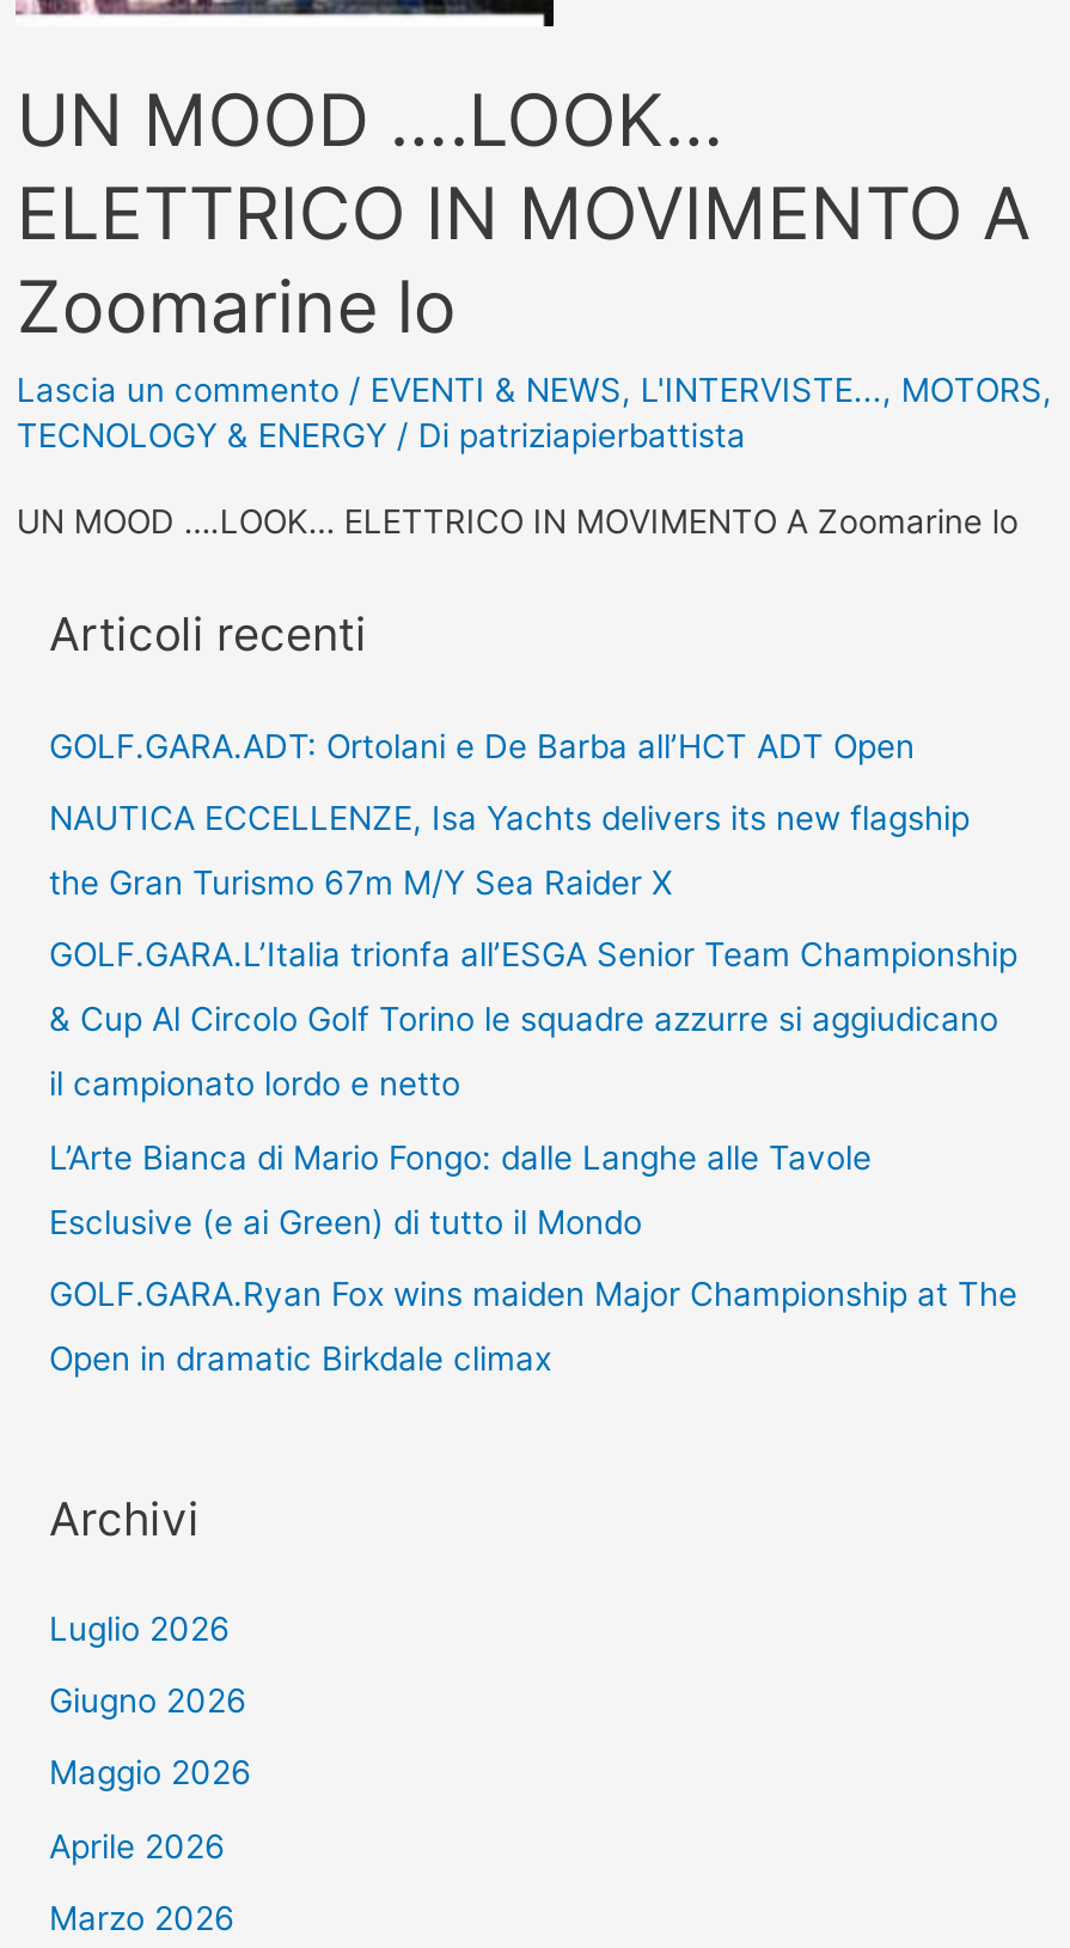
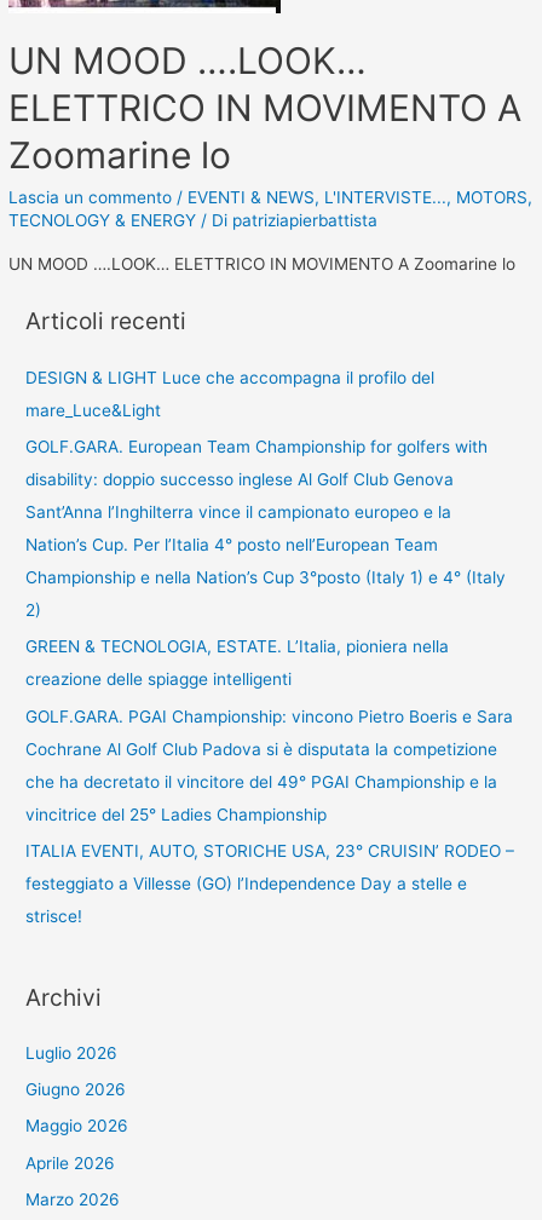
- GOLF.GARA.ADT: Ortolani e De Barba all’HCT ADT Open
- NAUTICA ECCELLENZE, Isa Yachts delivers its new flagship
- the Gran Turismo 67m M/Y Sea Raider X
- GOLF.GARA.L’Italia trionfa all’ESGA Senior Team Championship
- & Cup Al Circolo Golf Torino le squadre azzurre si aggiudicano
- il campionato lordo e netto
- L’Arte Bianca di Mario Fongo: dalle Langhe alle Tavole
- Esclusive (e ai Green) di tutto il Mondo
- GOLF.GARA.Ryan Fox wins maiden Major Championship at The
- Open in dramatic Birkdale climax
+ DESIGN & LIGHT Luce che accompagna il profilo del
+ mare_Luce&Light
+ GOLF.GARA. European Team Championship for golfers with
+ disability: doppio successo inglese Al Golf Club Genova
+ Sant’Anna l’Inghilterra vince il campionato europeo e la
+ Nation’s Cup. Per l’Italia 4° posto nell’European Team
+ Championship e nella Nation’s Cup 3°posto (Italy 1) e 4° (Italy
+ 2)
+ GREEN & TECNOLOGIA, ESTATE. L’Italia, pioniera nella
+ creazione delle spiagge intelligenti
+ GOLF.GARA. PGAI Championship: vincono Pietro Boeris e Sara
+ Cochrane Al Golf Club Padova si è disputata la competizione
+ che ha decretato il vincitore del 49° PGAI Championship e la
+ vincitrice del 25° Ladies Championship
+ ITALIA EVENTI, AUTO, STORICHE USA, 23° CRUISIN’ RODEO –
+ festeggiato a Villesse (GO) l’Independence Day a stelle e
+ strisce!
